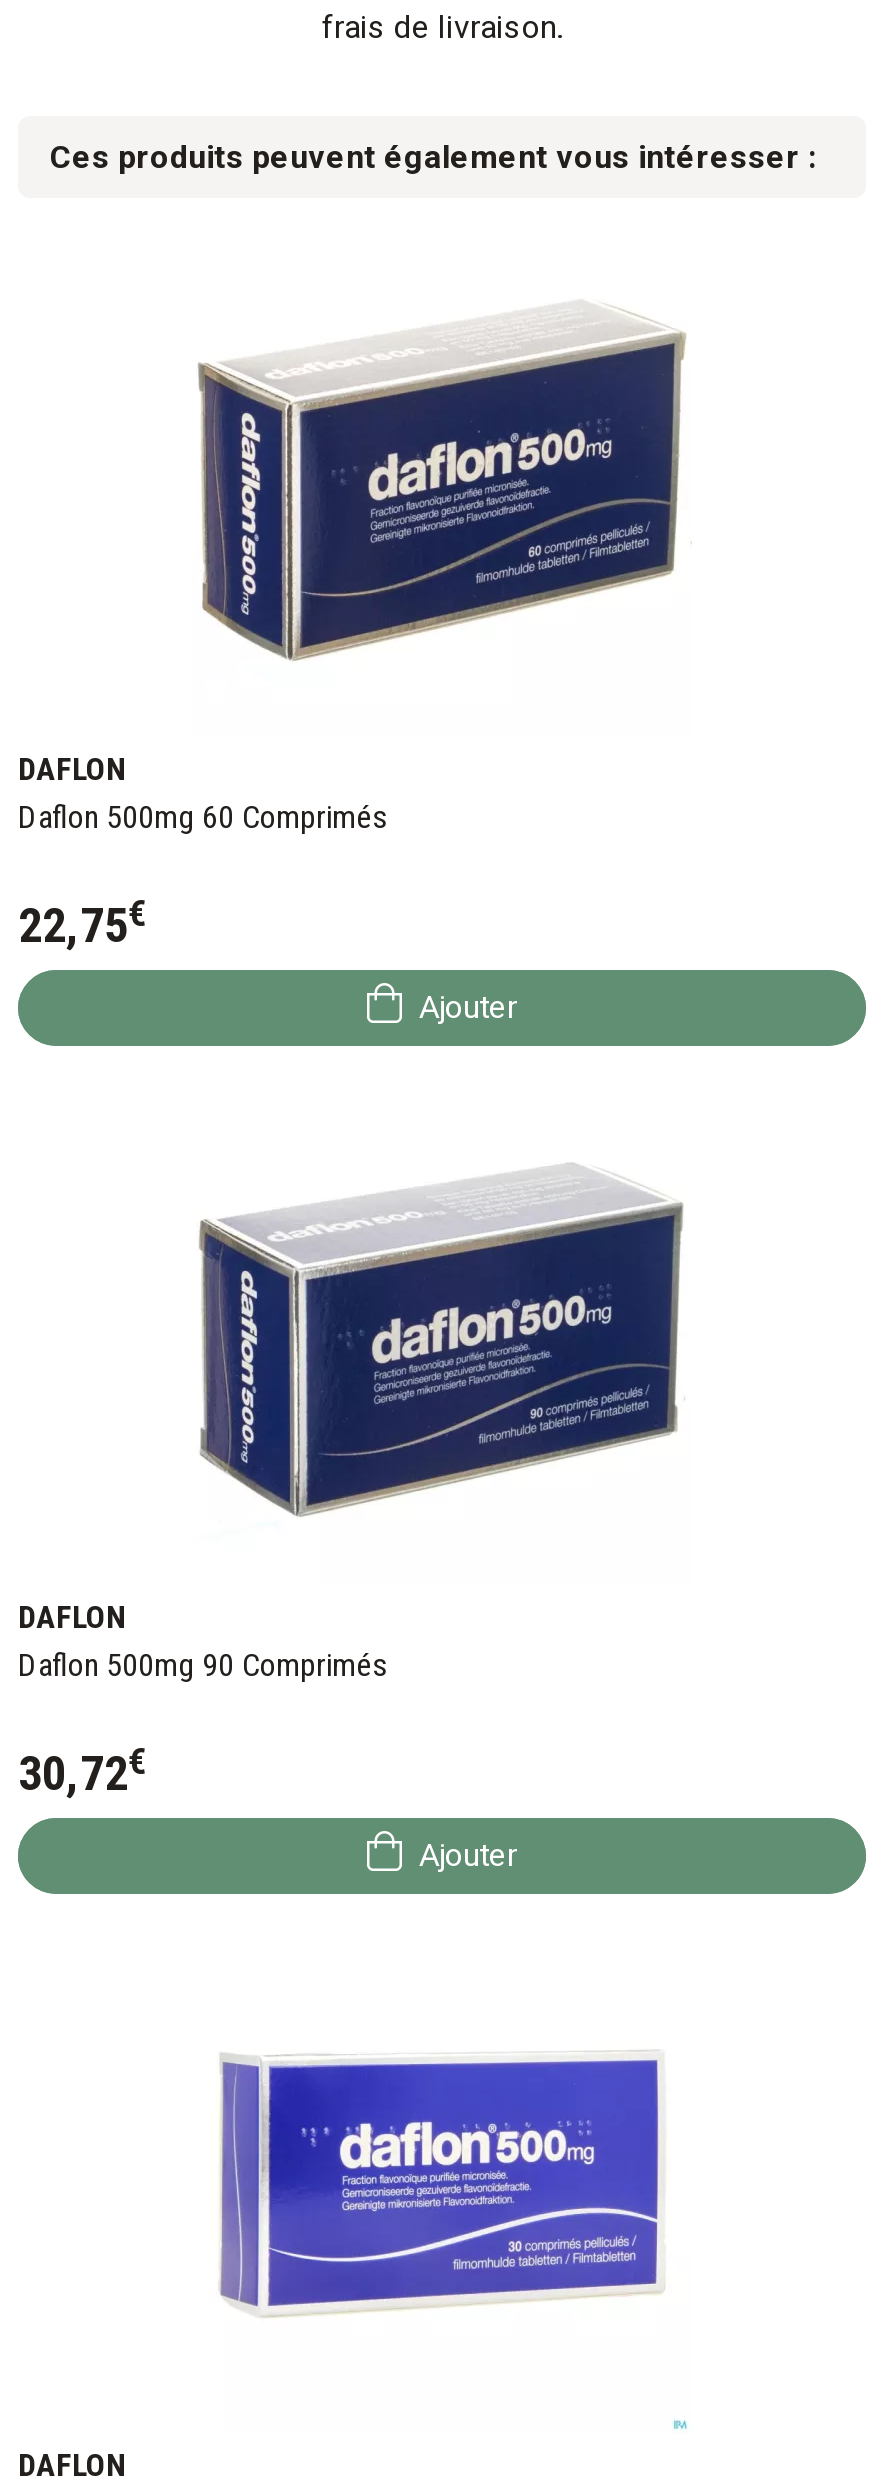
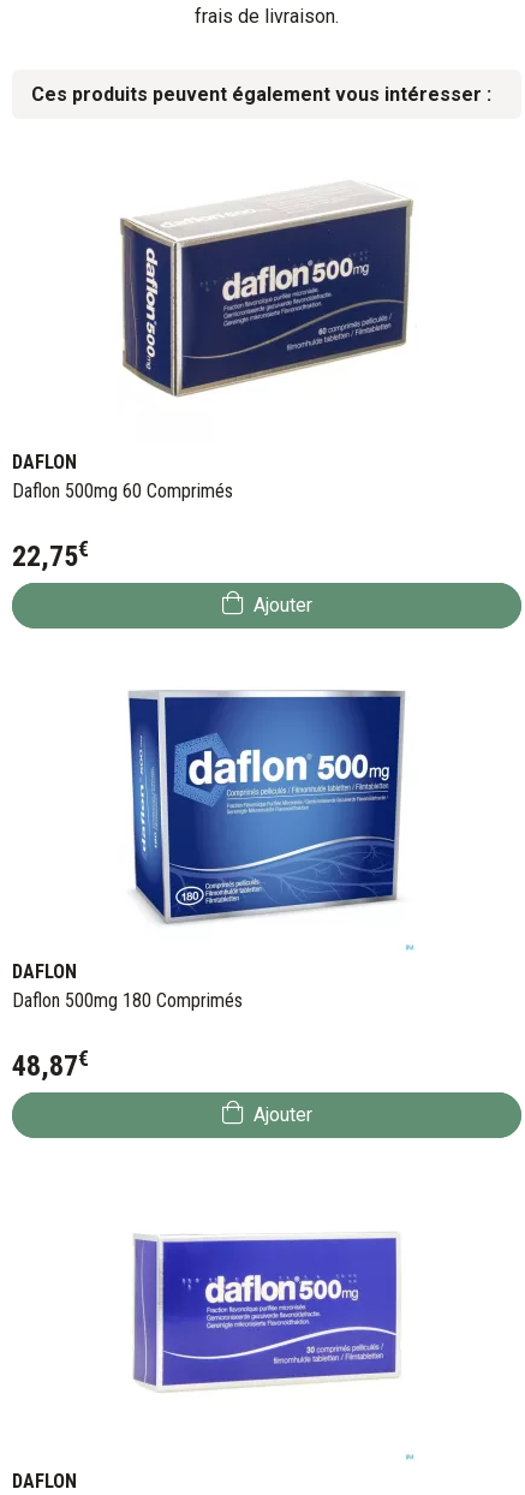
- [image]
+ [image]

- Daflon 500mg 90 Comprimés
+ Daflon 500mg 180 Comprimés

- 30,72€
+ 48,87€
